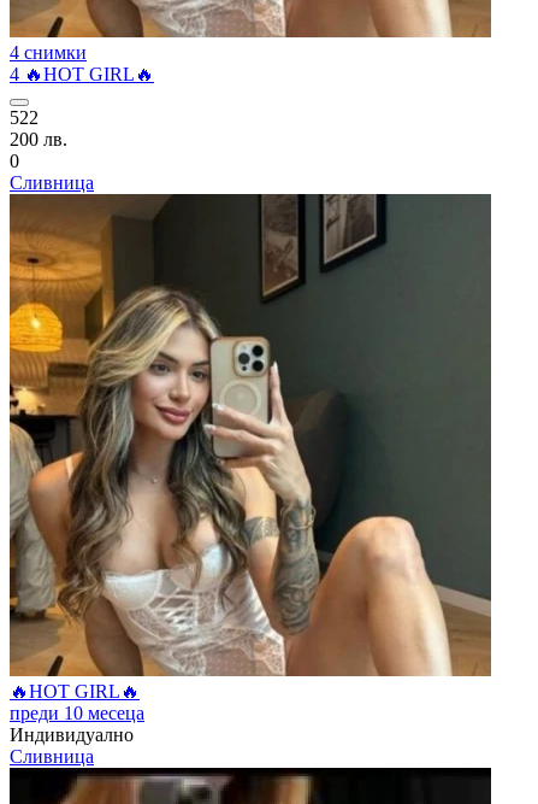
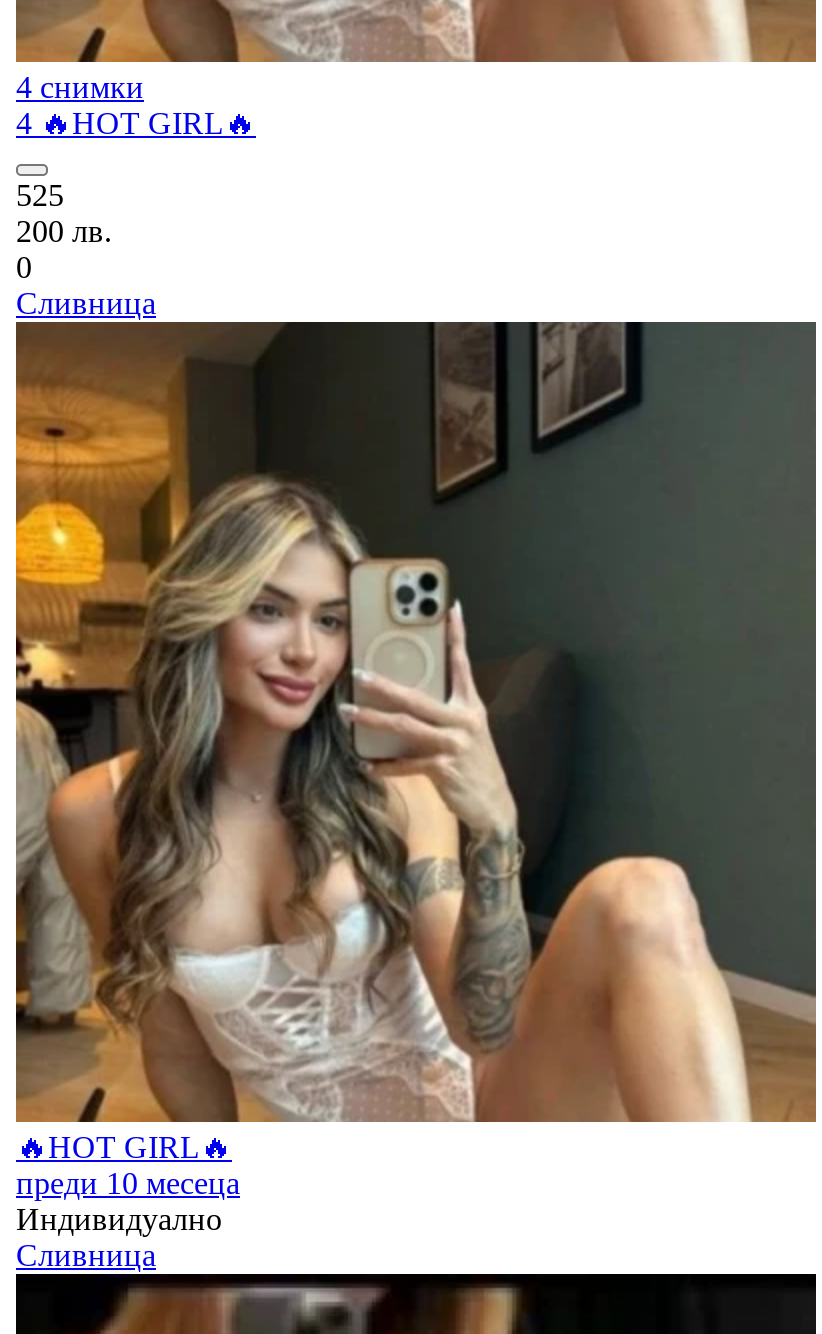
- 522
+ 525
